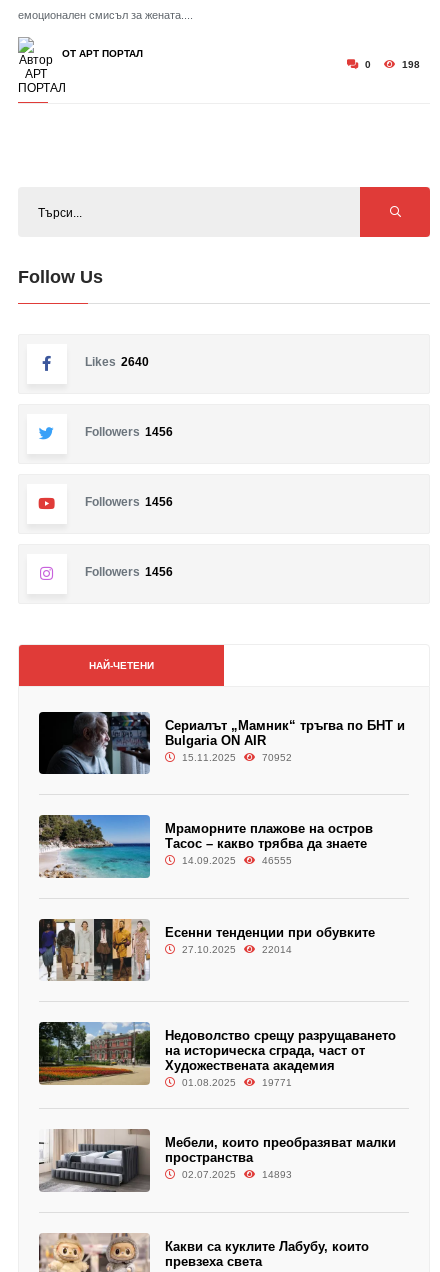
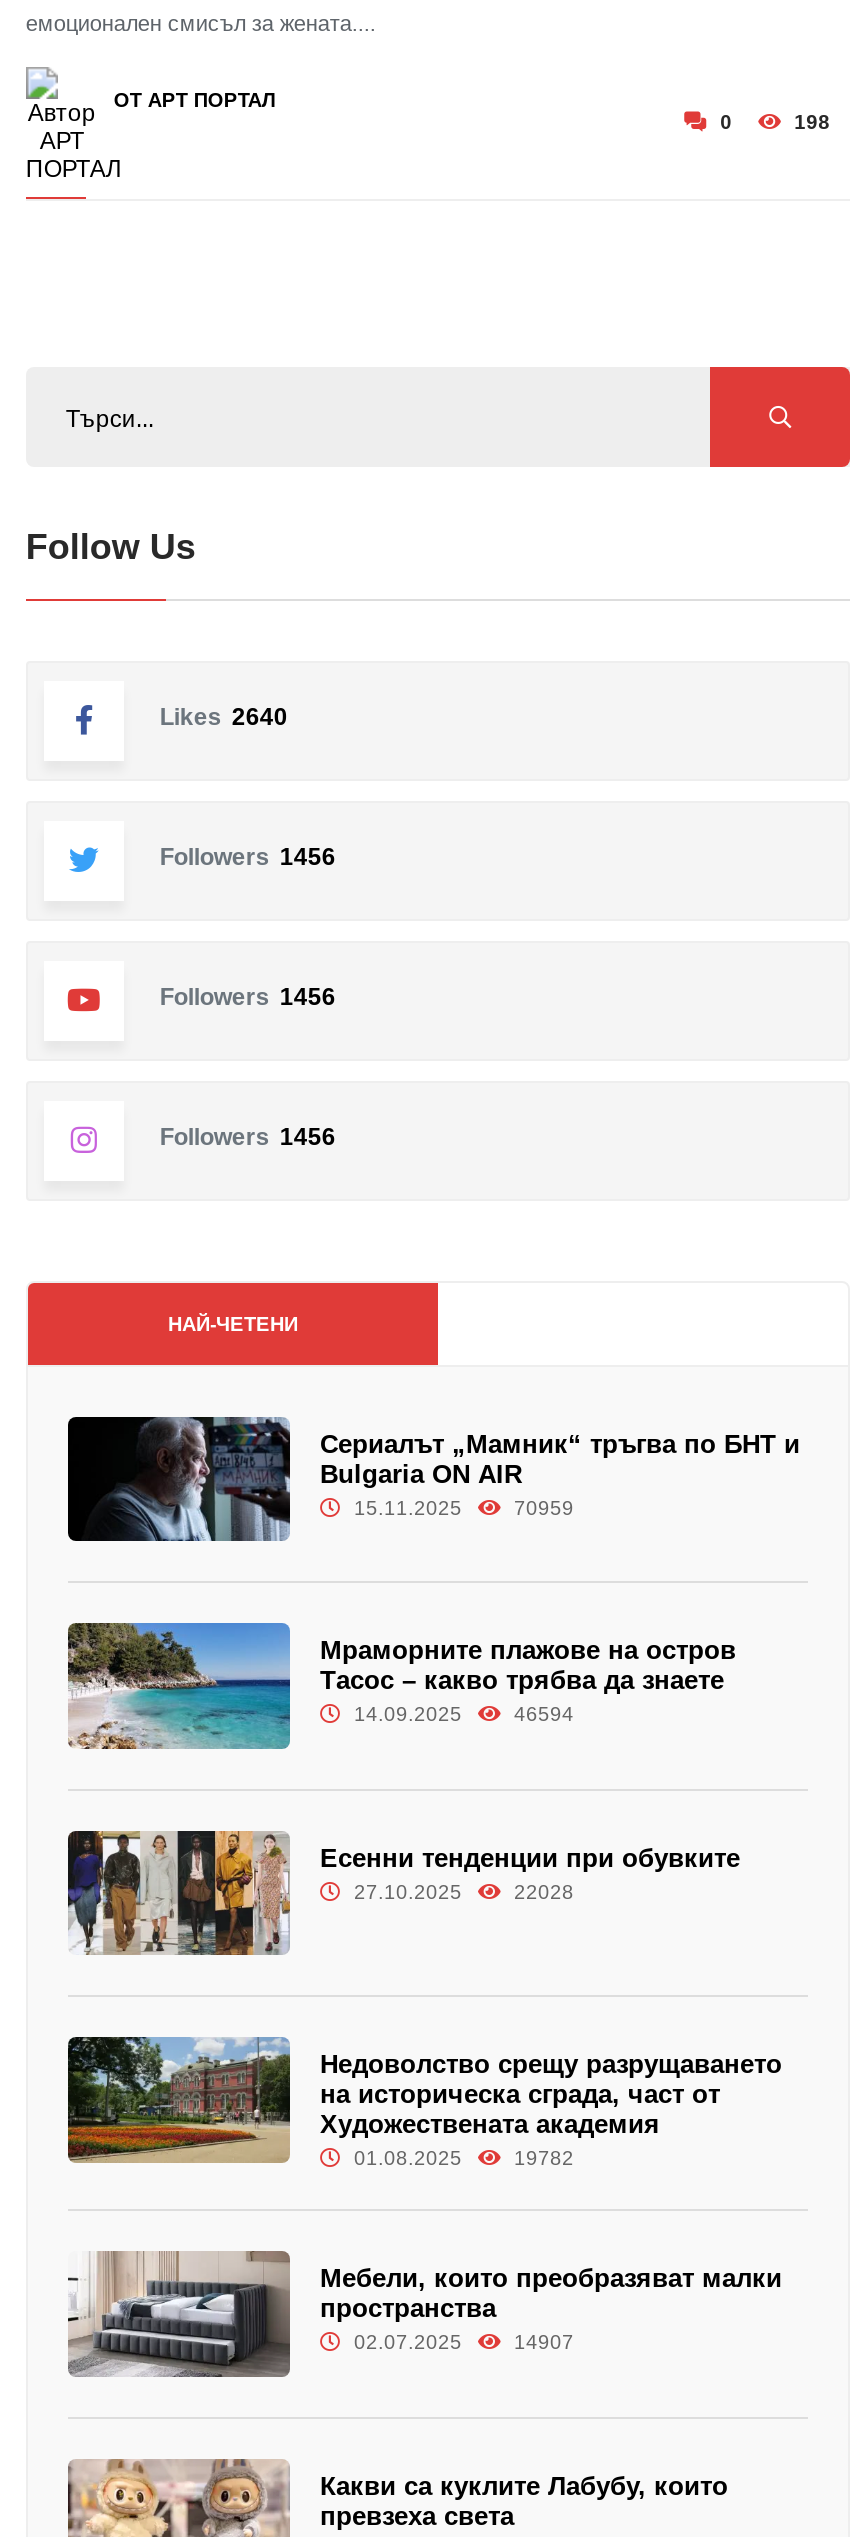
- 70952
+ 70959

- 46555
+ 46594

- 22014
+ 22028

- 19771
+ 19782

- 14893
+ 14907
